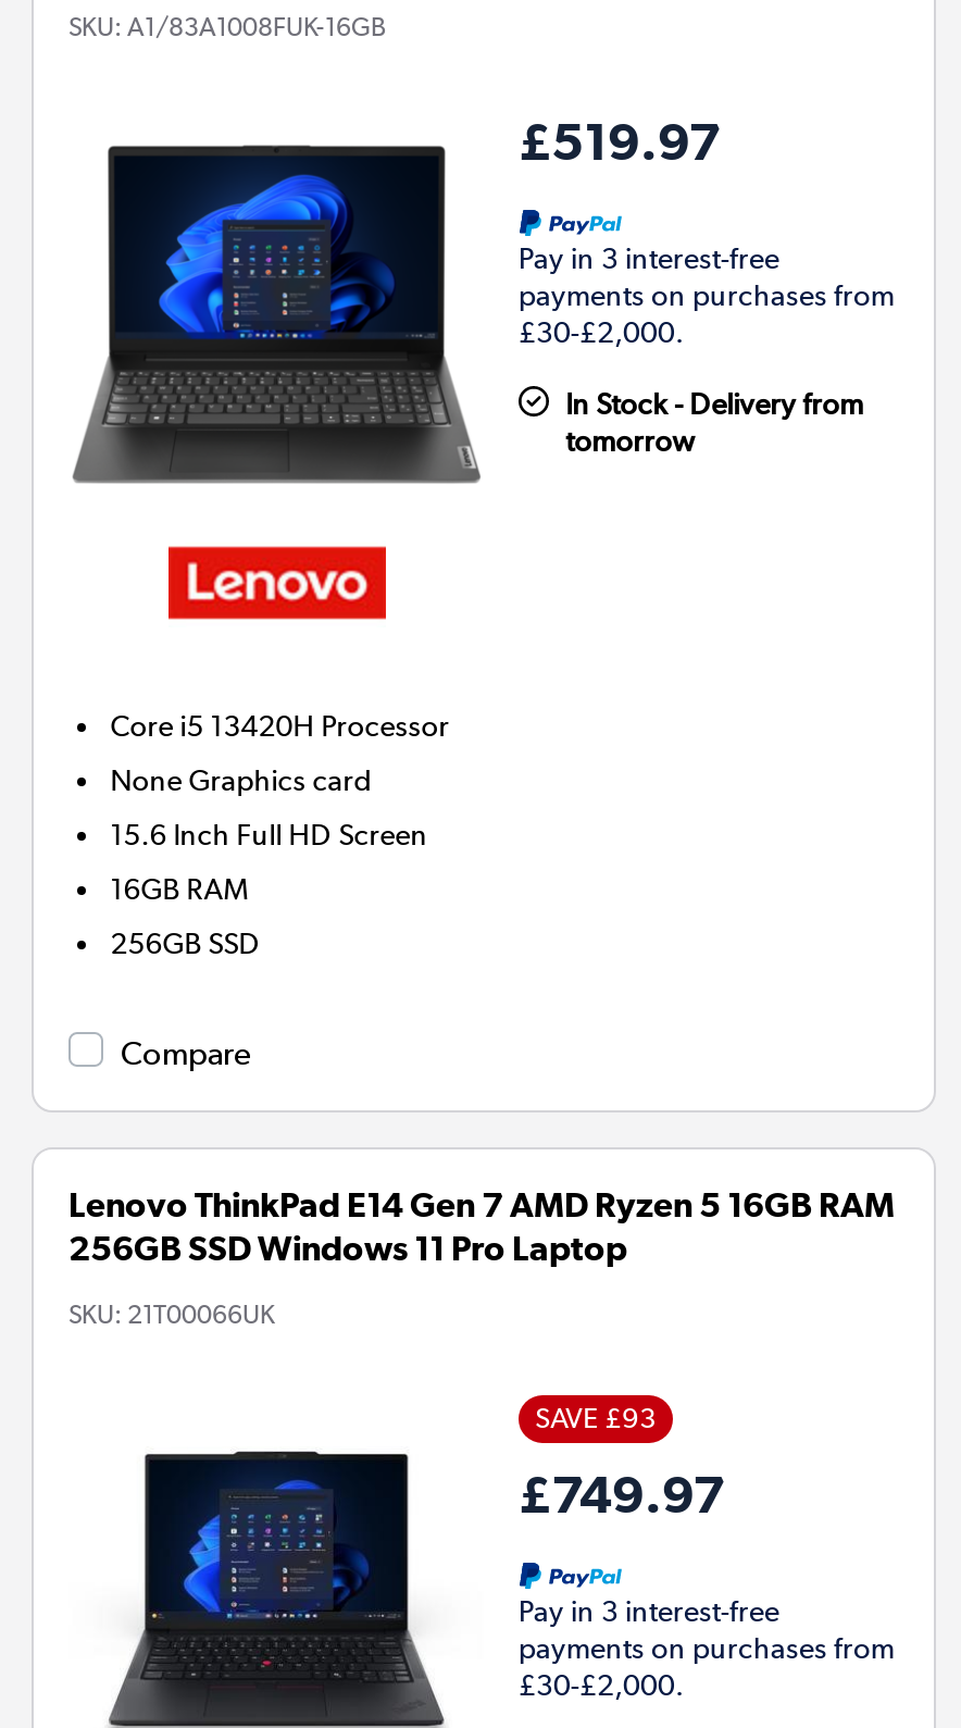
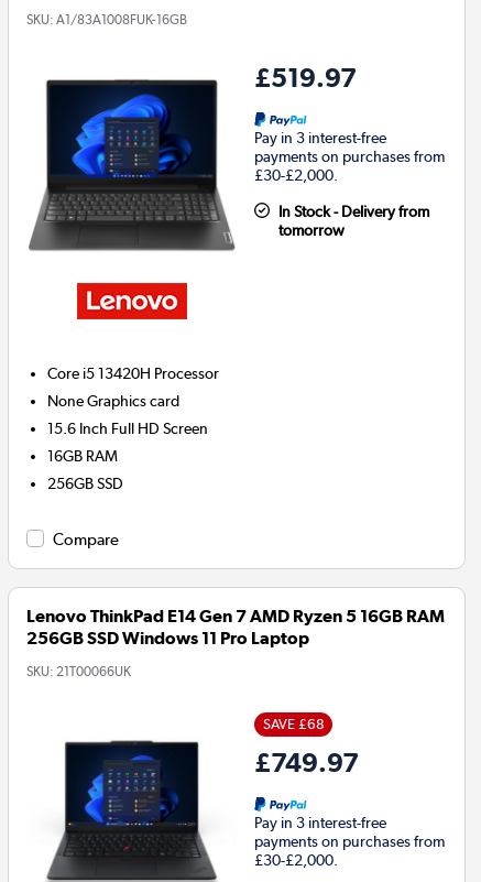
- SAVE £93
+ SAVE £68
